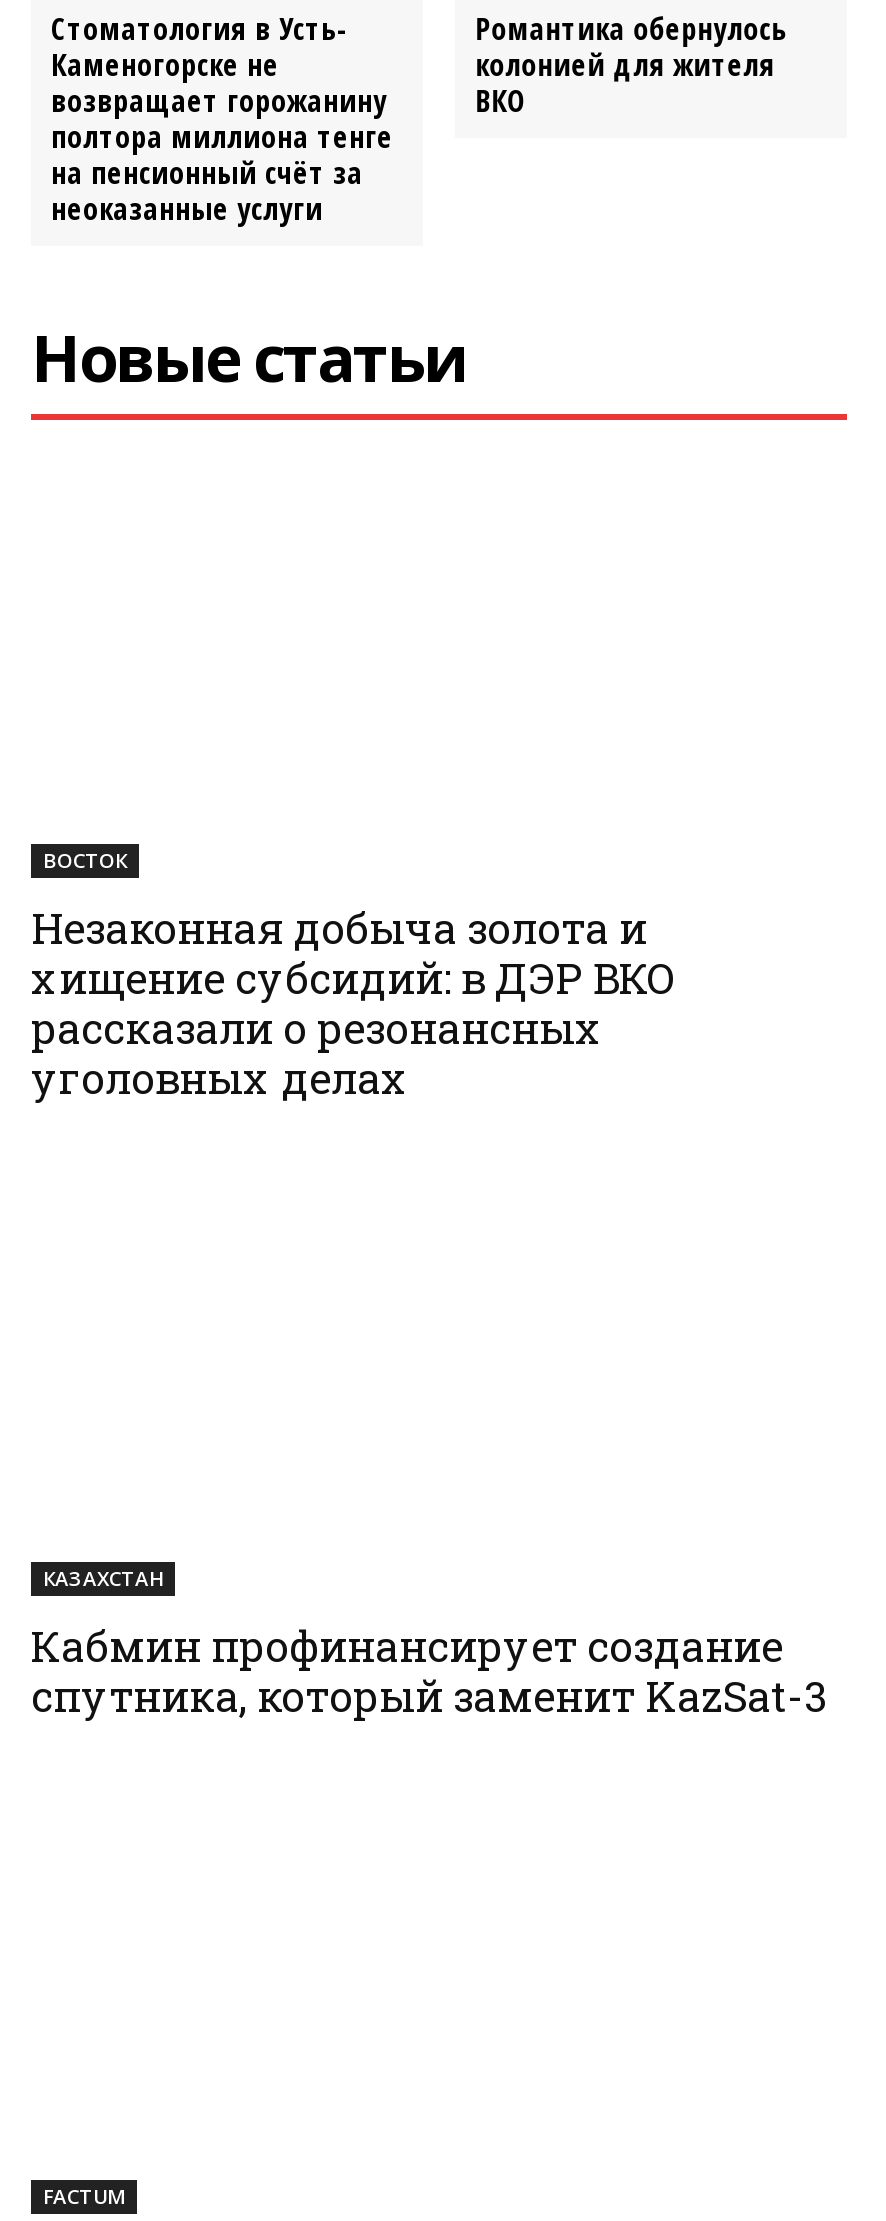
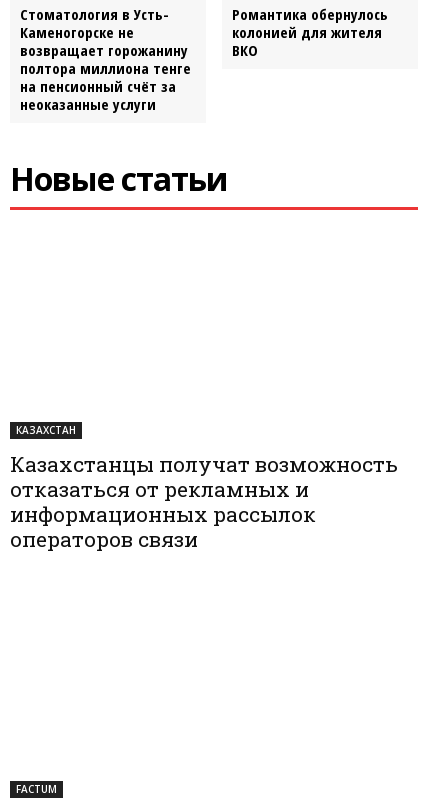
- ВОСТОК
- Незаконная добыча золота и
- хищение субсидий: в ДЭР ВКО
- рассказали о резонансных
- уголовных делах

moved up: КАЗАХСТАН

- Кабмин профинансирует создание
- спутника, который заменит KazSat-3
+ Казахстанцы получат возможность
+ отказаться от рекламных и
+ информационных рассылок
+ операторов связи
